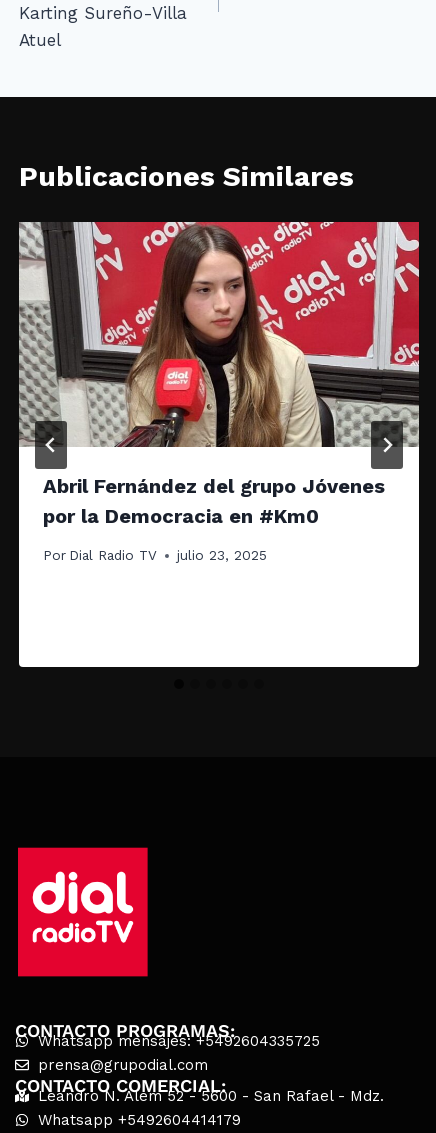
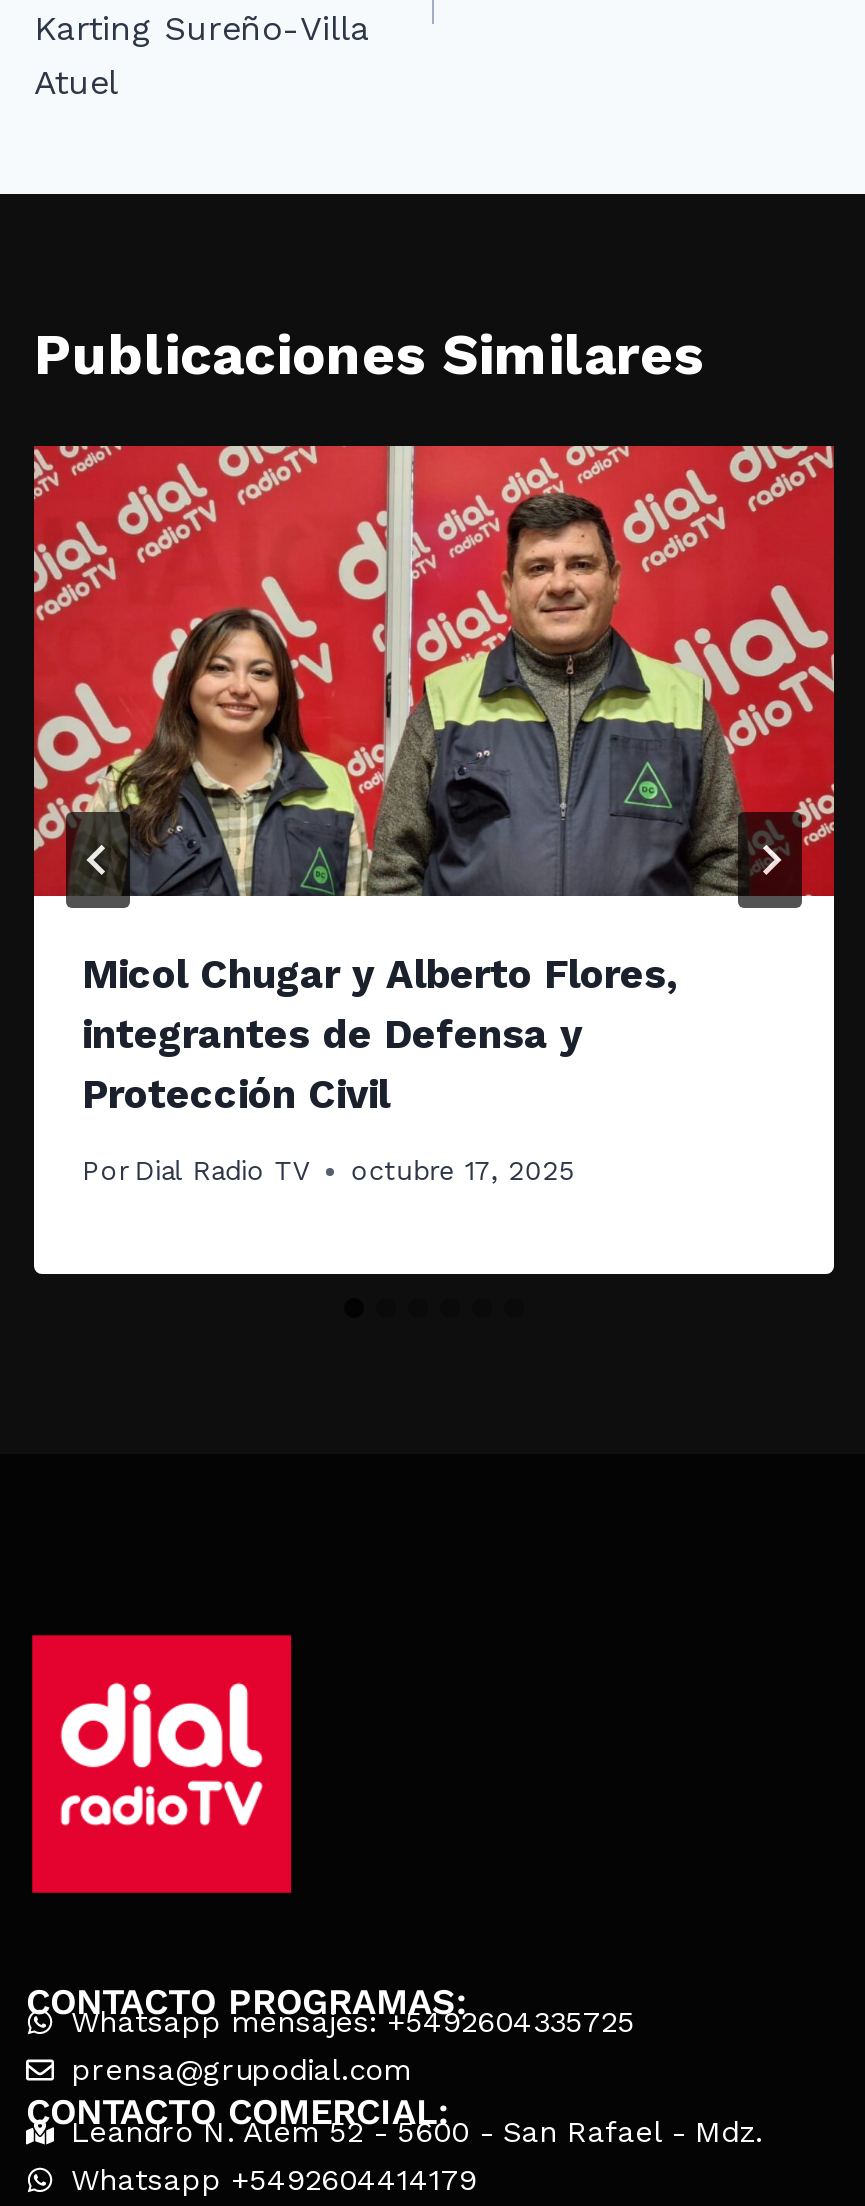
- [image]
- Abril Fernández del grupo Jóvenes
- por la Democracia en #Km0
+ [image]
+ Micol Chugar y Alberto Flores,
+ integrantes de Defensa y
+ Protección Civil

- Por Dial Radio TV julio 23, 2025
+ Por Dial Radio TV octubre 17, 2025

moved down: Por Dial Radio TV
